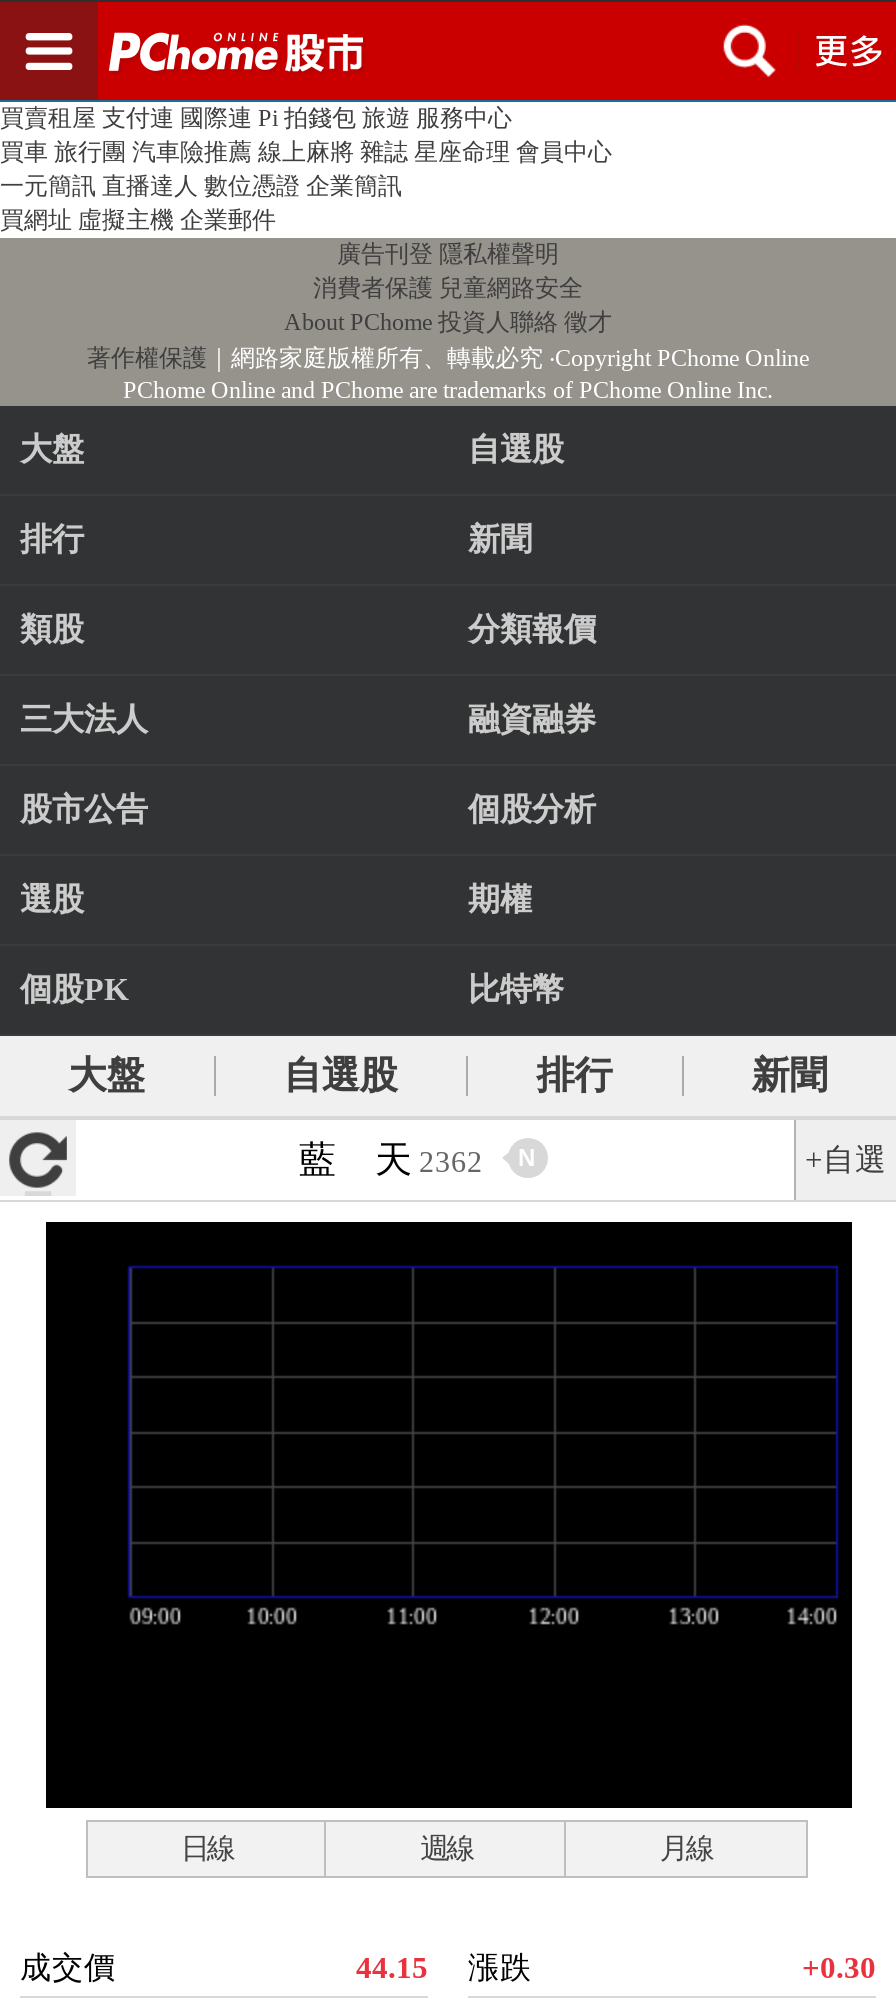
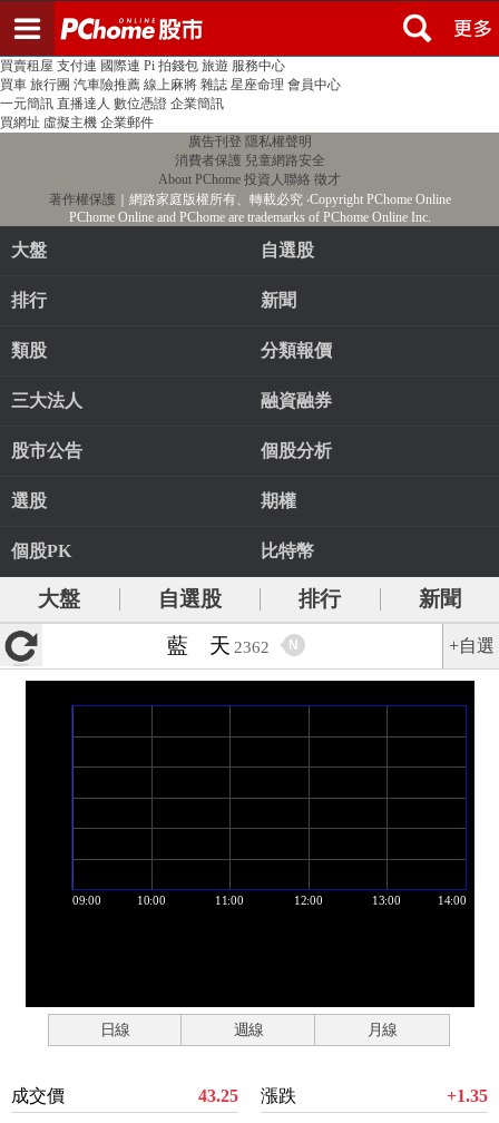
- 44.15 漲跌
+ 43.25 漲跌

- +0.30
+ +1.35
